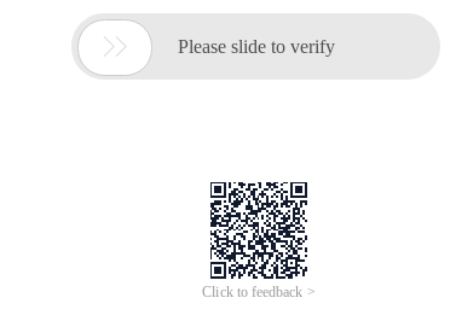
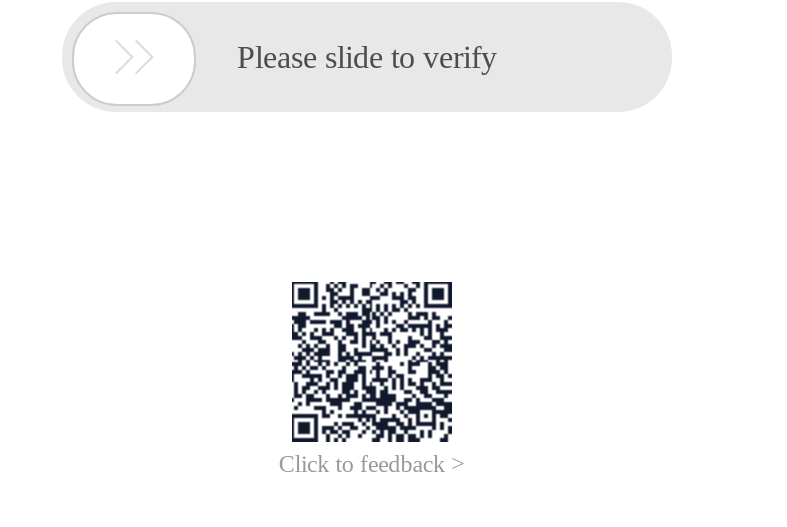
- [image]
+ [image]
